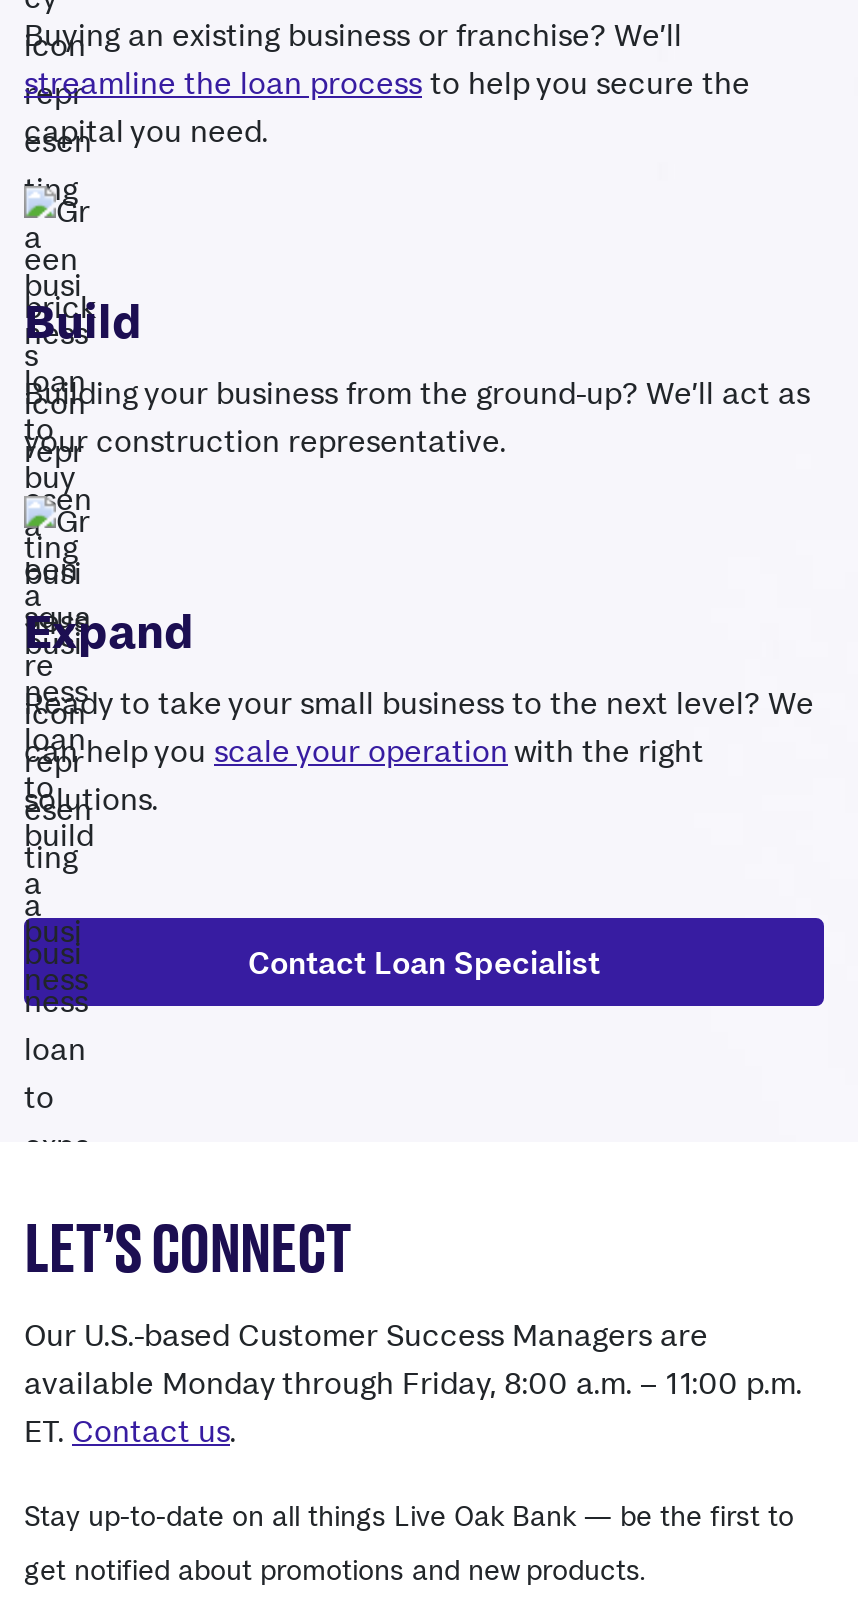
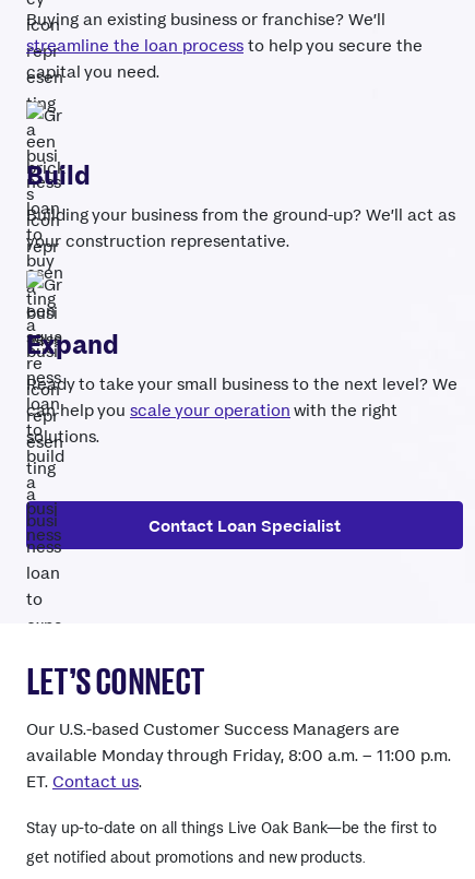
- Stay up-to-date on all things Live Oak Bank — be the first to
+ Stay up-to-date on all things Live Oak Bank—be the first to
